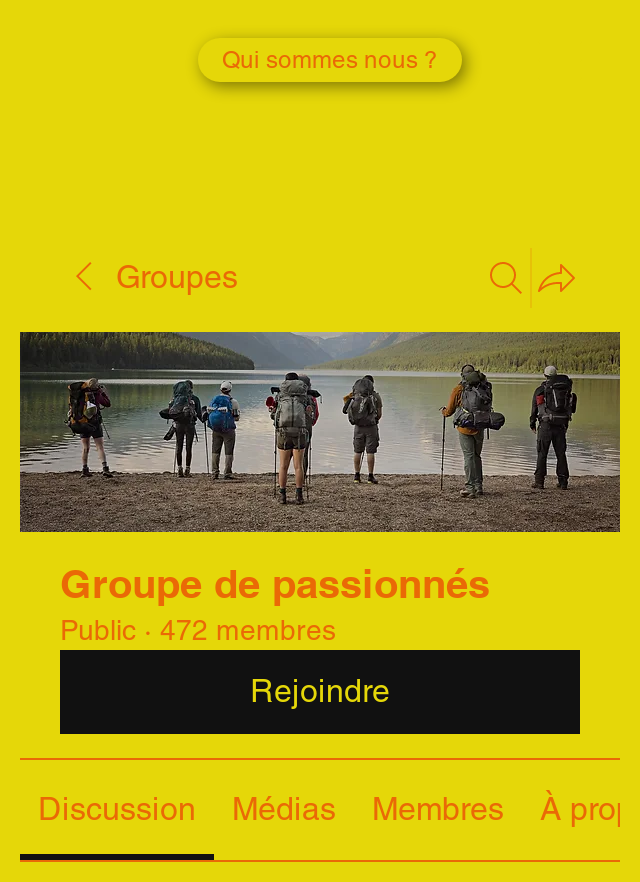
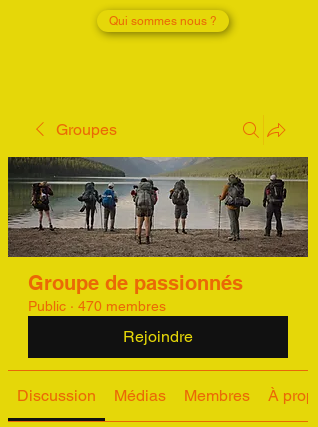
- Public · 472 membres
+ Public · 470 membres
